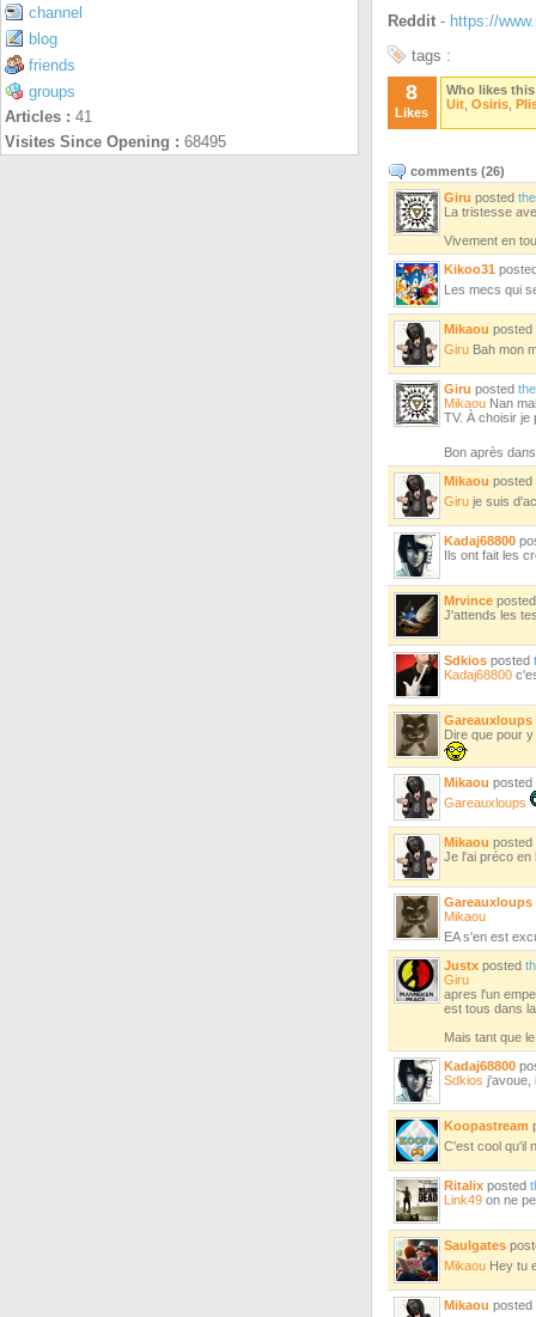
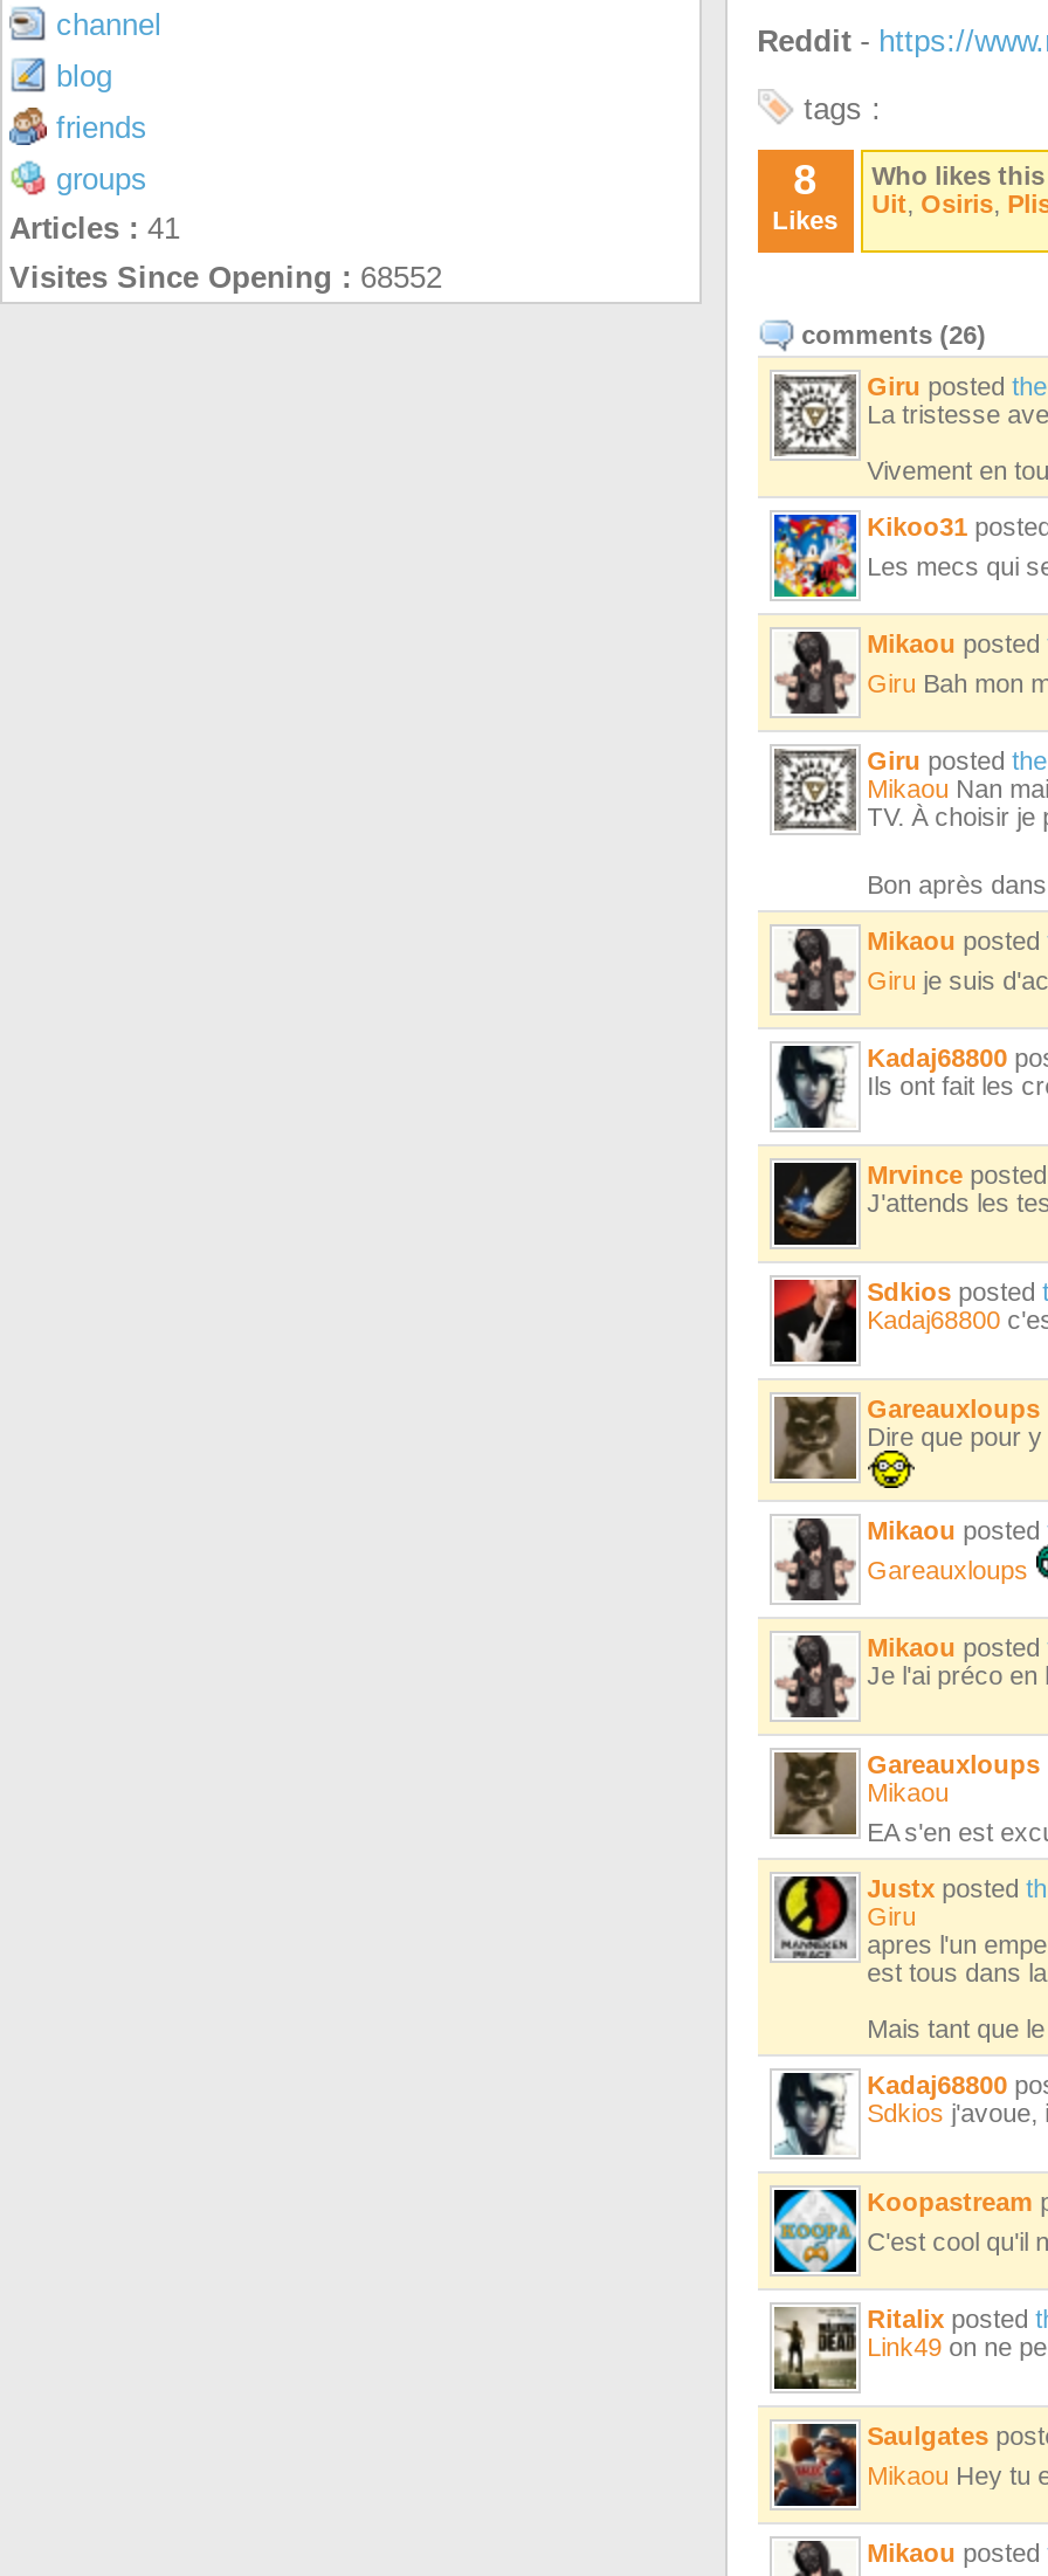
- Visites Since Opening : 68495
+ Visites Since Opening : 68552
